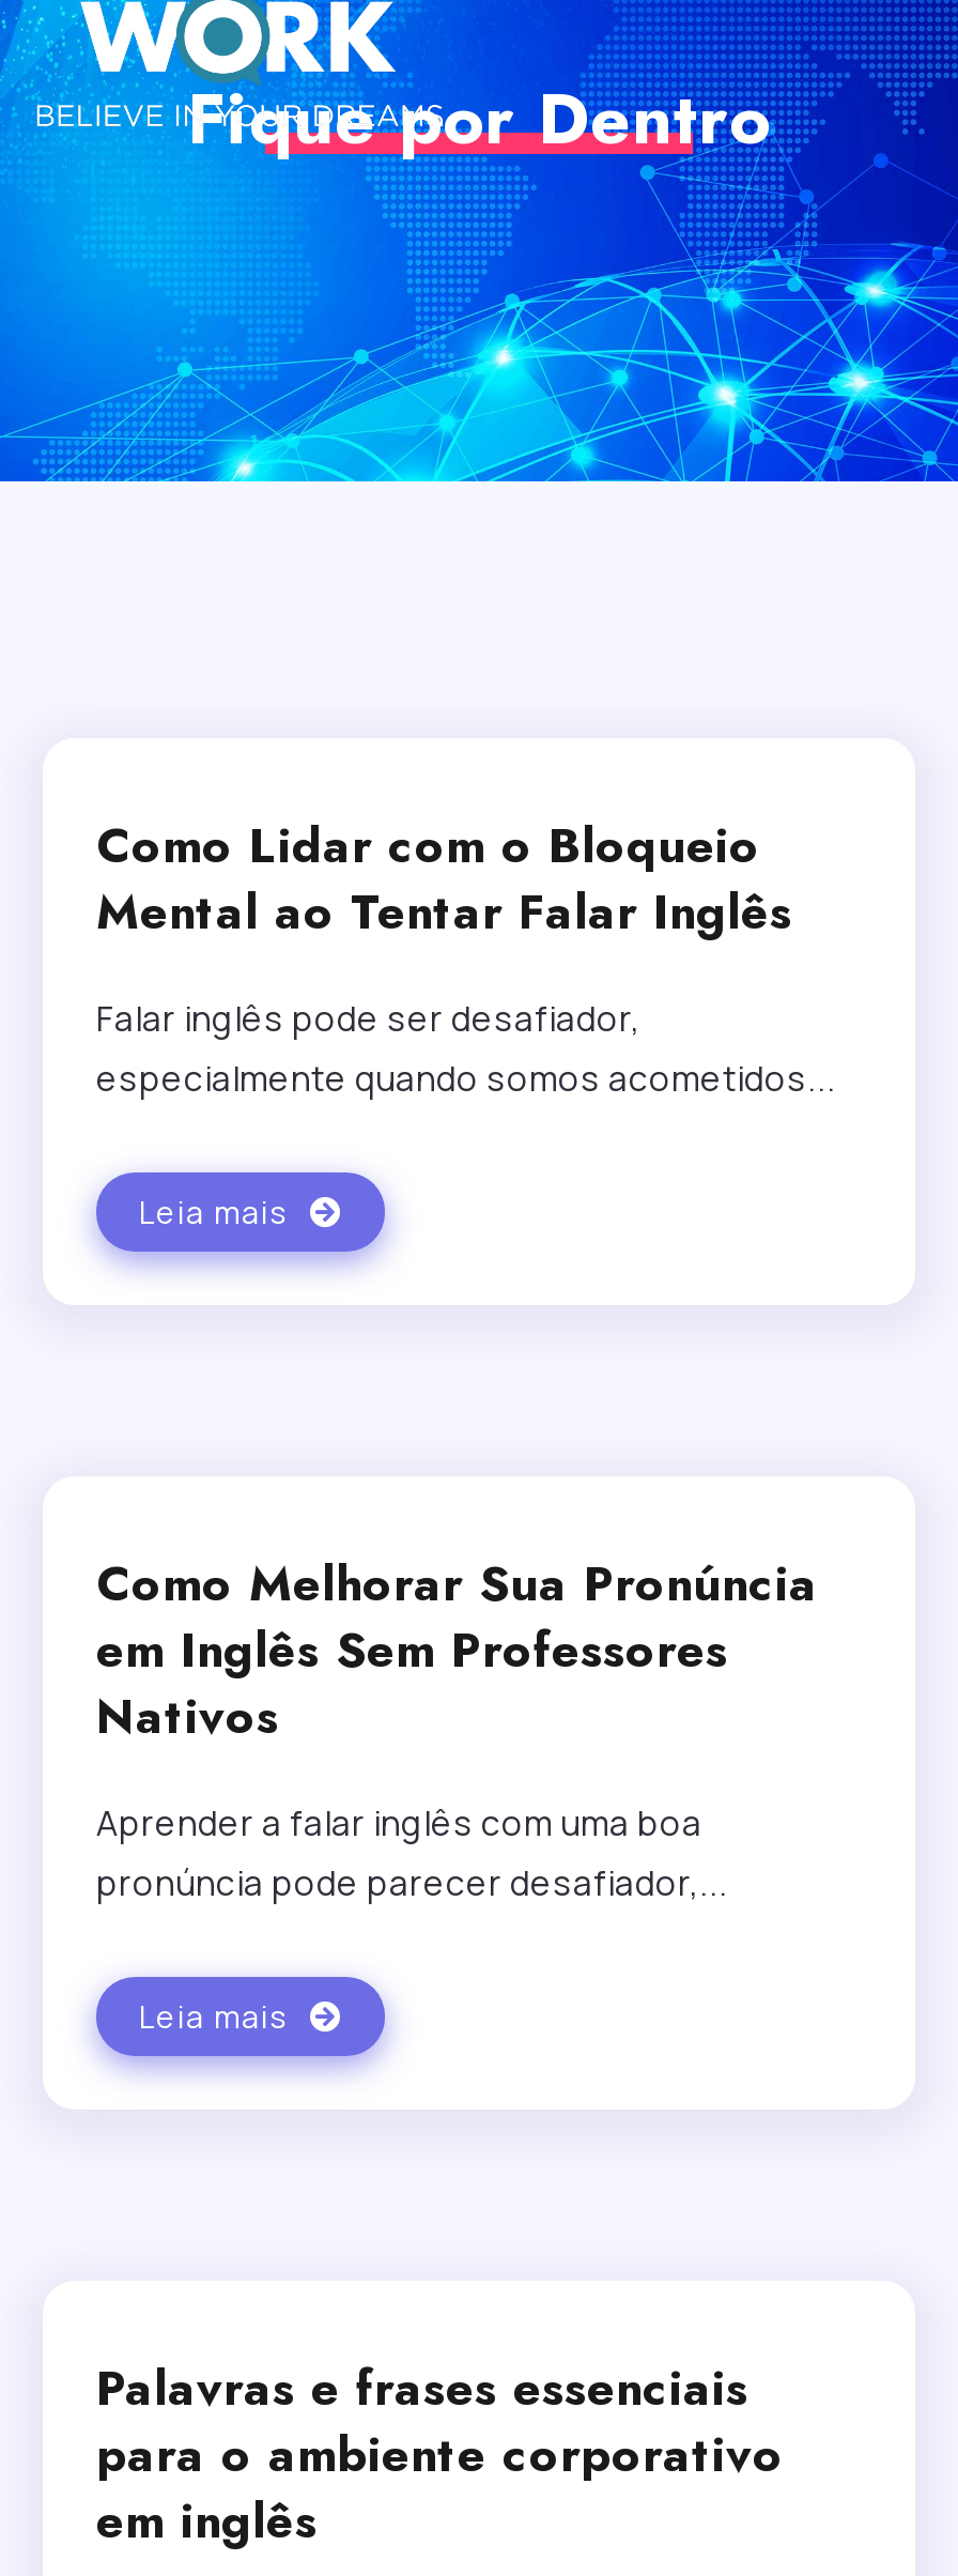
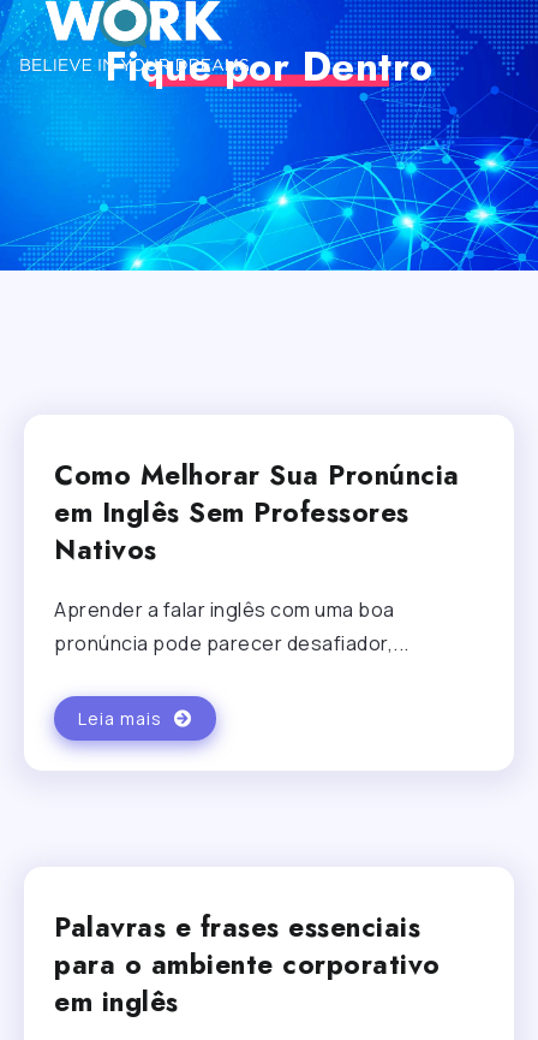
- Como Lidar com o Bloqueio
- Mental ao Tentar Falar Inglês
- Falar inglês pode ser desafiador,
- especialmente quando somos acometidos...
- Leia mais
